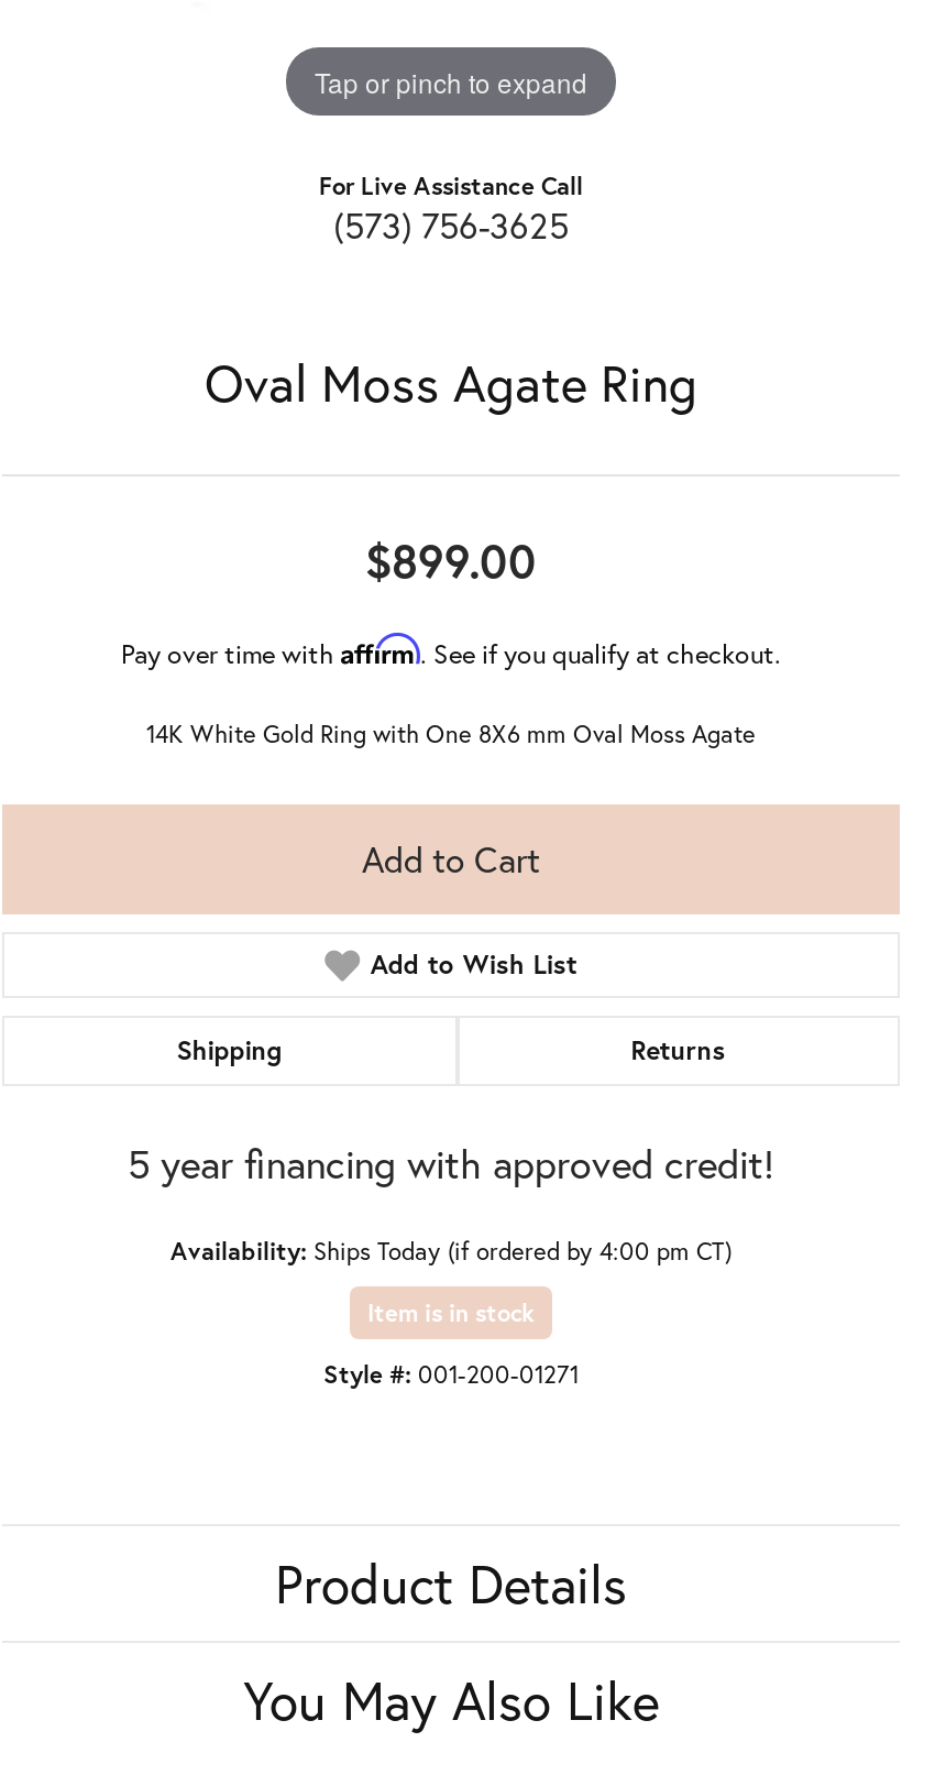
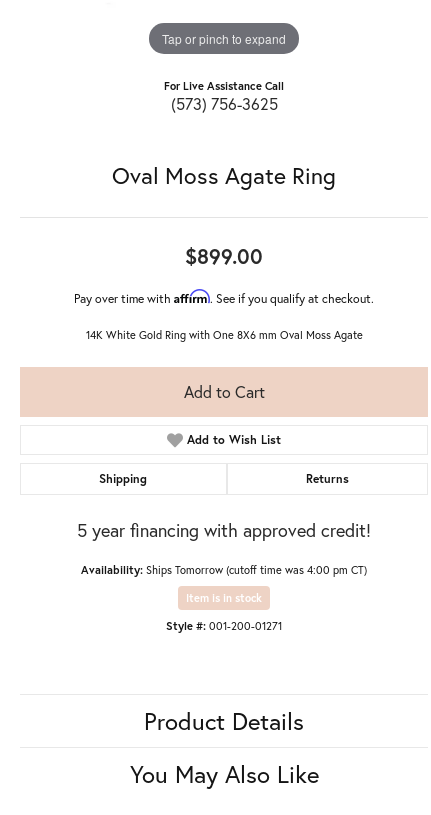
- Availability: Ships Today (if ordered by 4:00 pm CT)
+ Availability: Ships Tomorrow (cutoff time was 4:00 pm CT)
